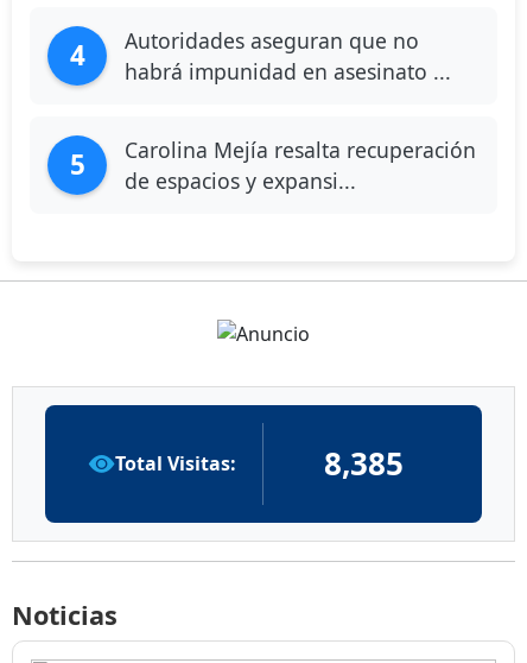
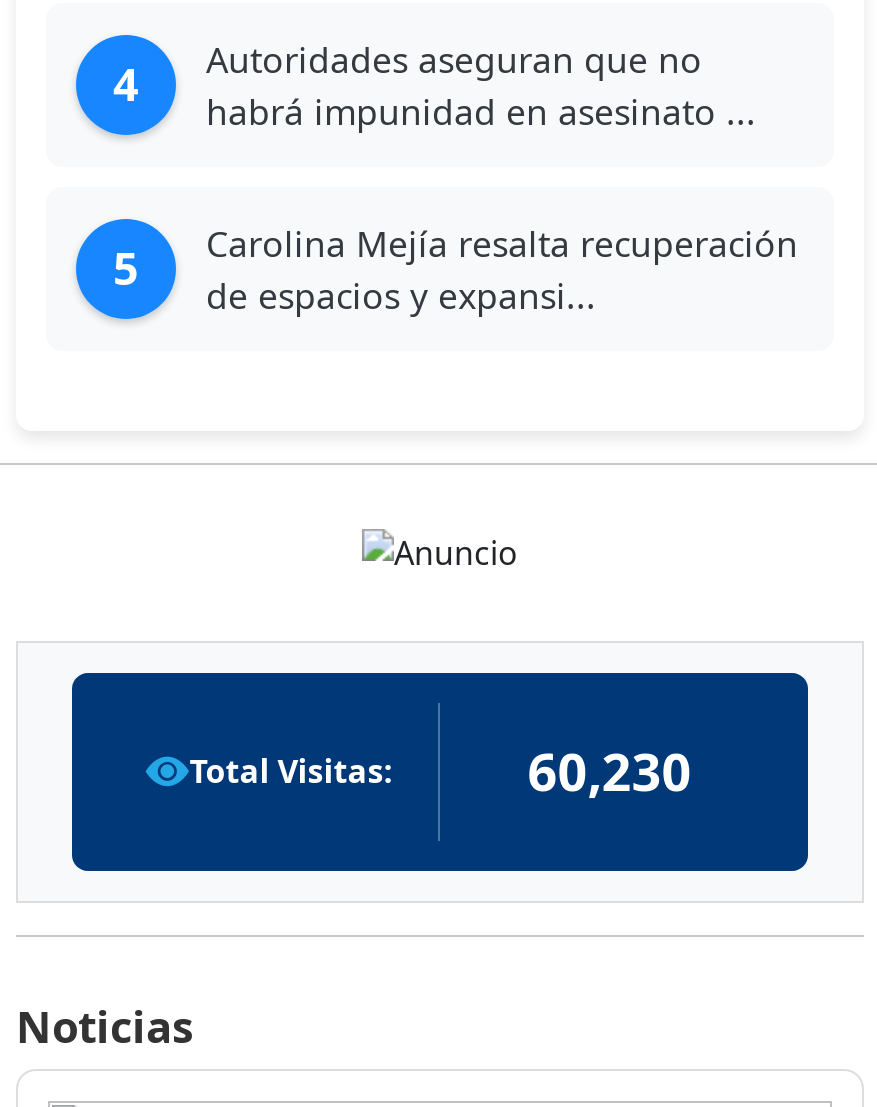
- 8,385
+ 60,230
